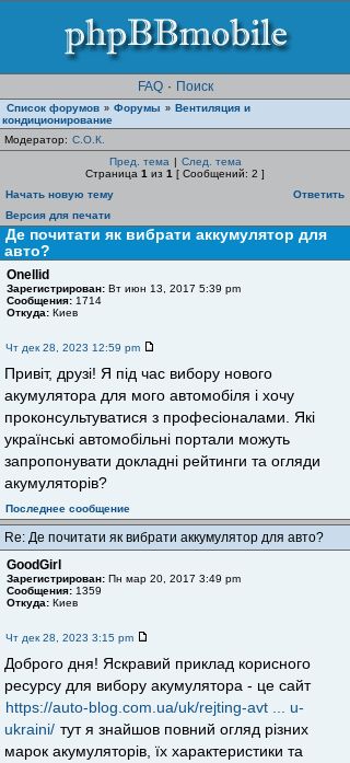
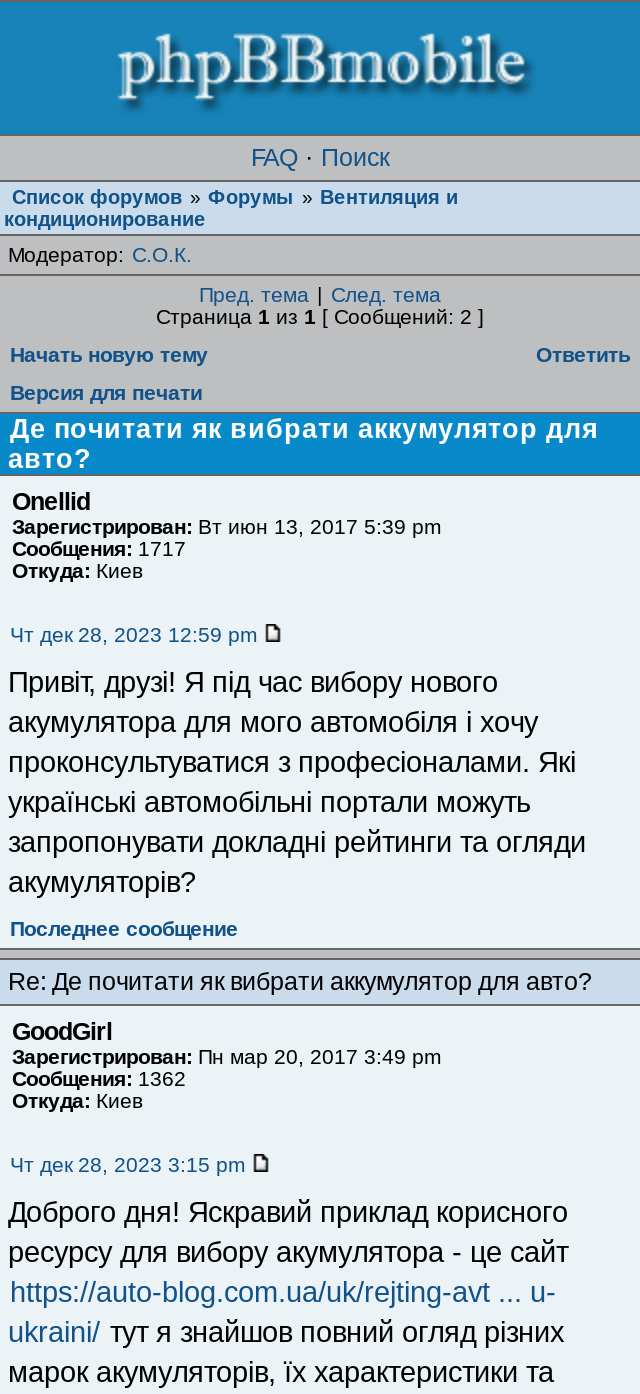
- Сообщения: 1714
+ Сообщения: 1717

- Сообщения: 1359
+ Сообщения: 1362
